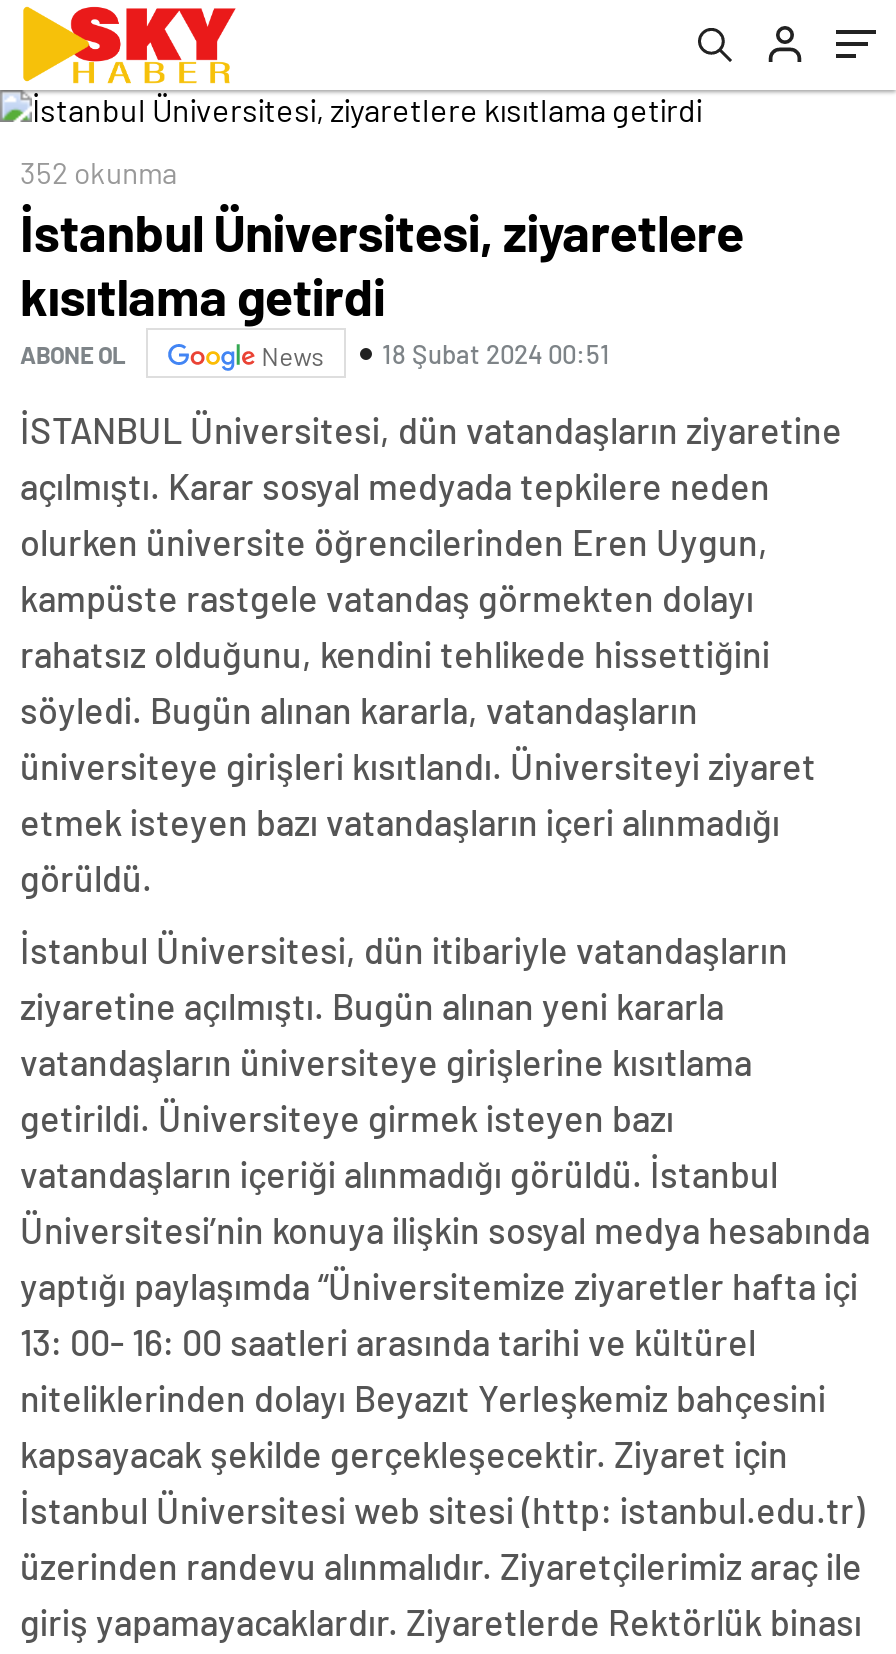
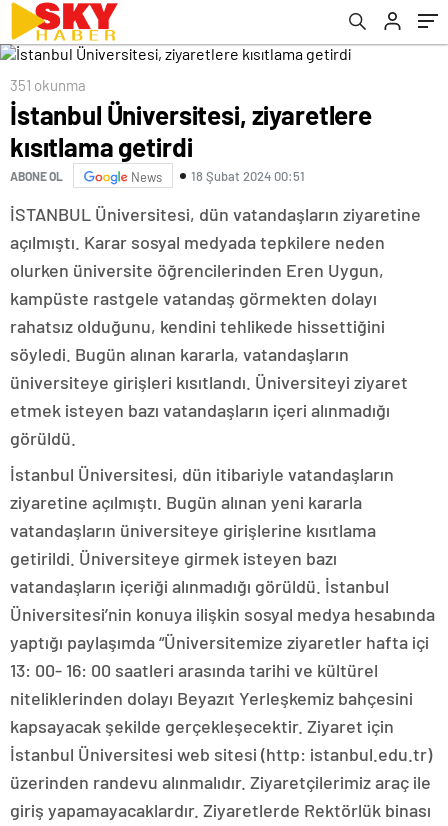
- 352 okunma
+ 351 okunma
